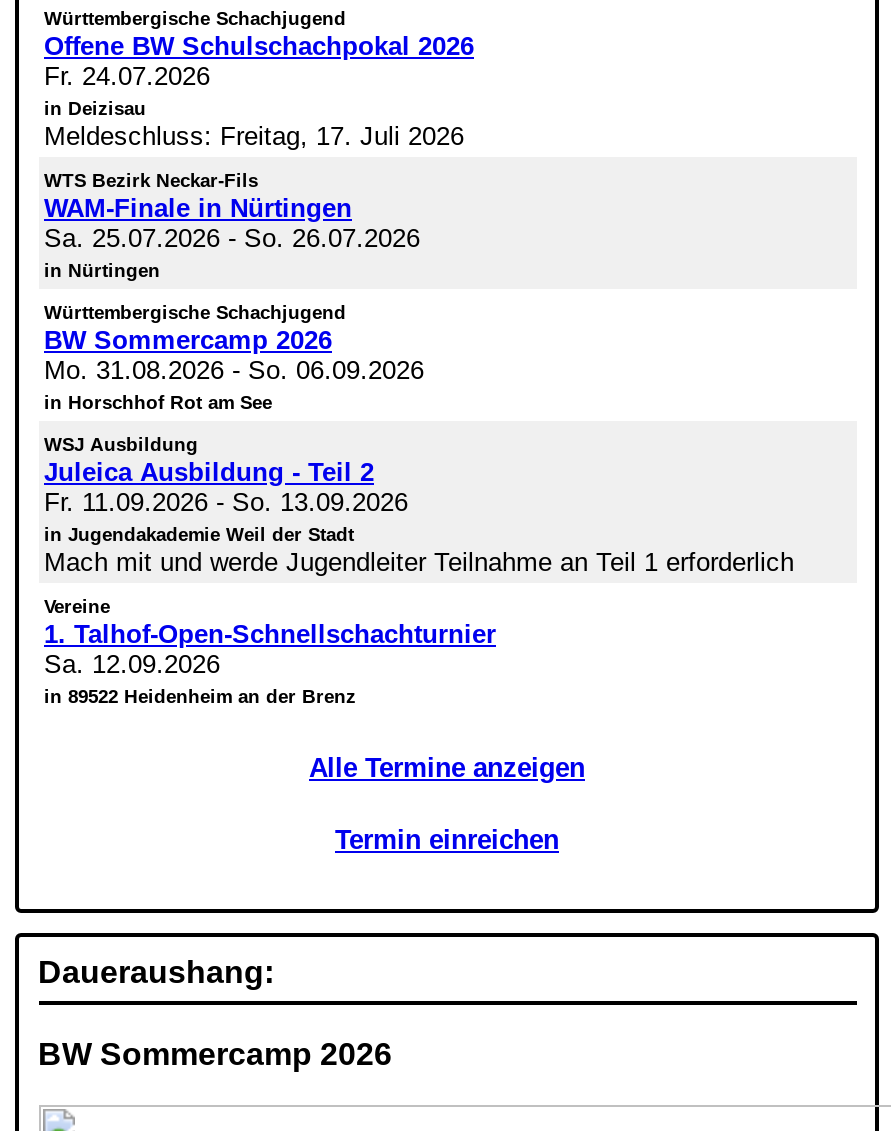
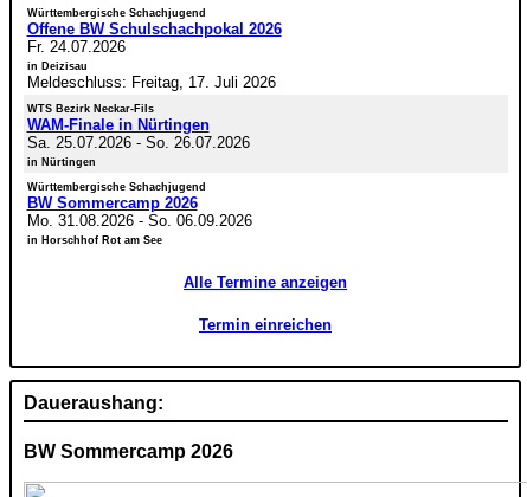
- WSJ Ausbildung
- Juleica Ausbildung - Teil 2
- Fr. 11.09.2026 - So. 13.09.2026
- in Jugendakademie Weil der Stadt
- Mach mit und werde Jugendleiter Teilnahme an Teil 1 erforderlich
- Vereine
- 1. Talhof-Open-Schnellschachturnier
- Sa. 12.09.2026
- in 89522 Heidenheim an der Brenz
